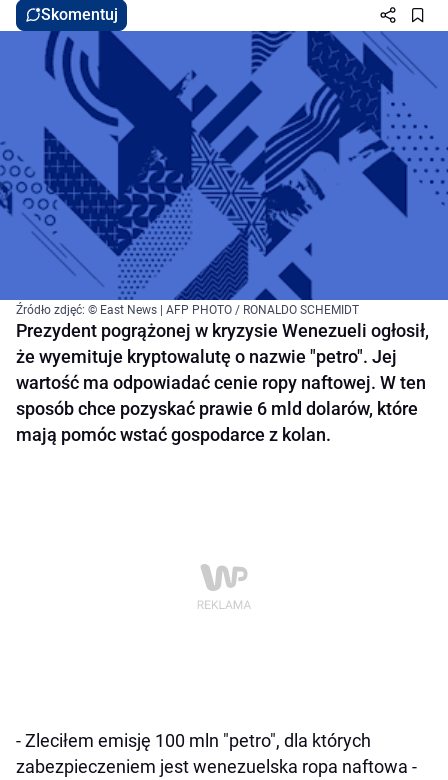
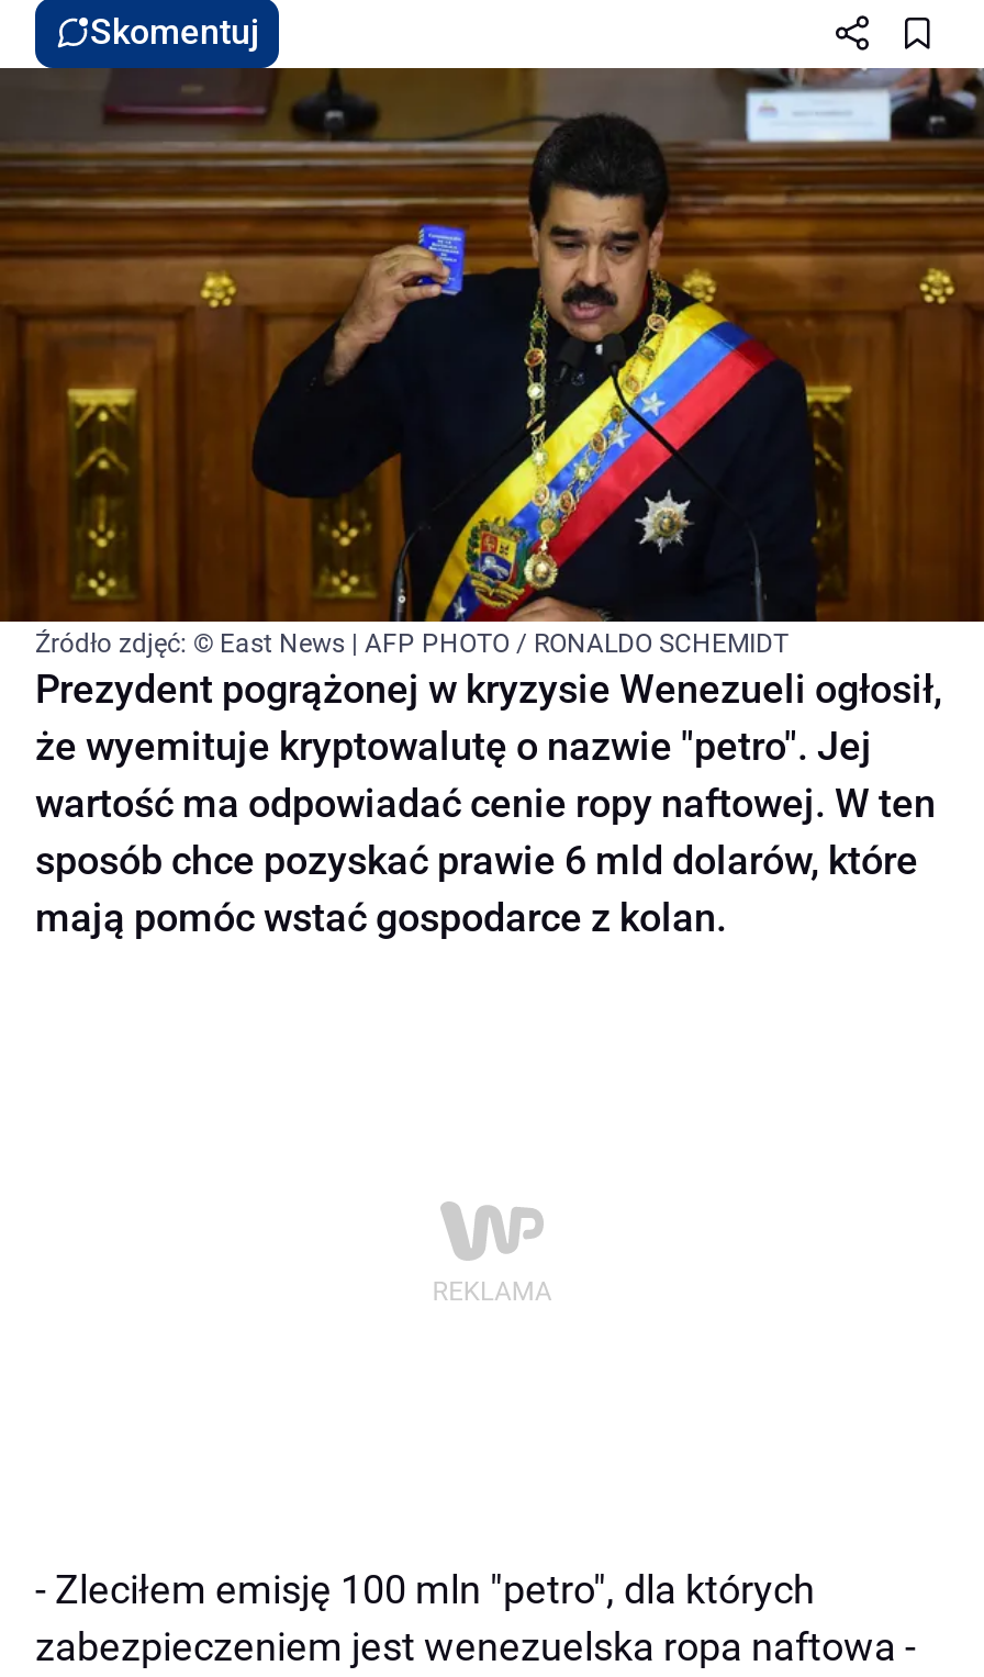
- [image]
+ [image]
